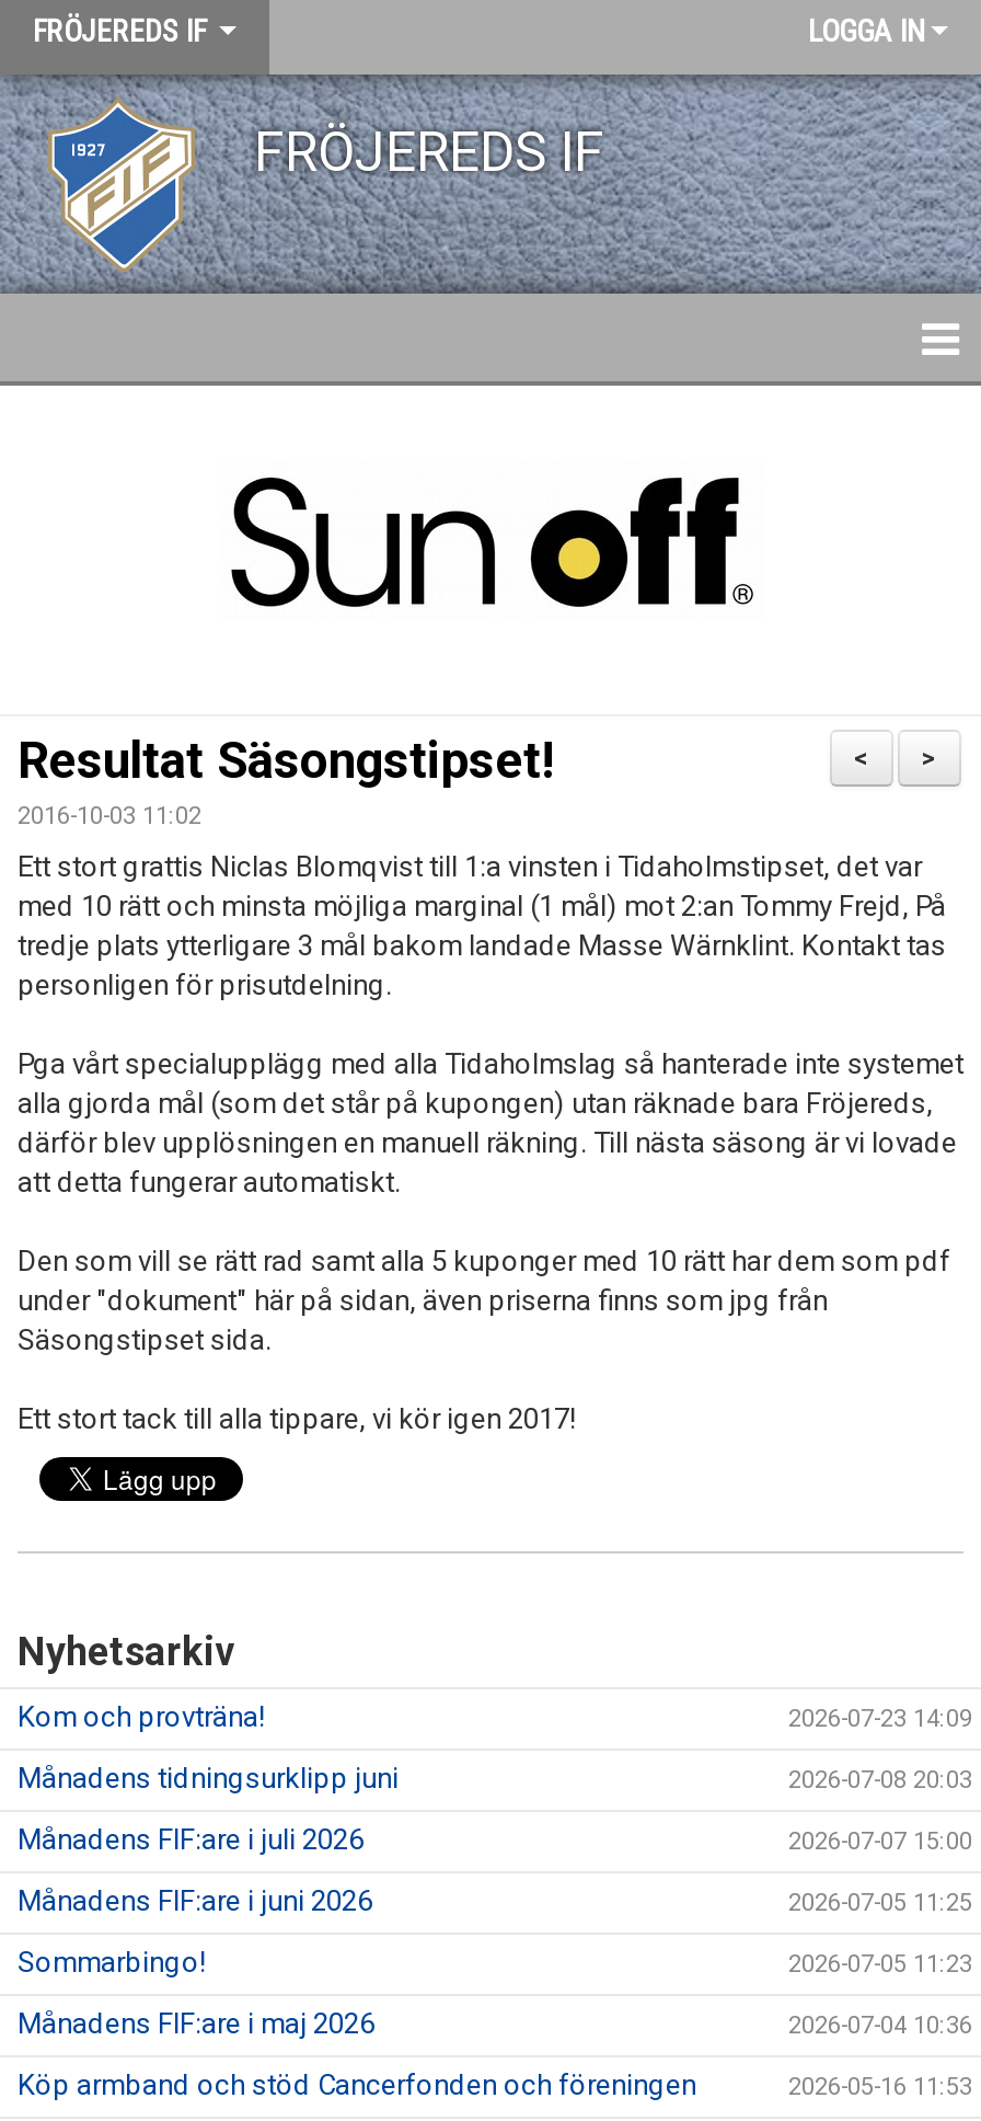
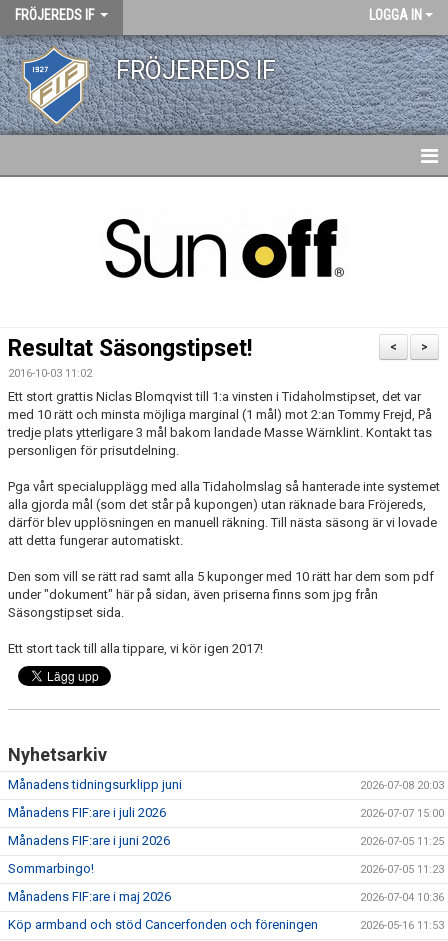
- Kom och provträna!
- 2026-07-23 14:09
